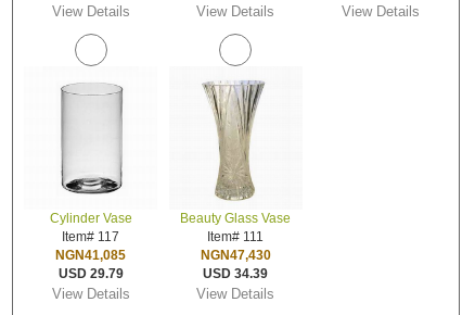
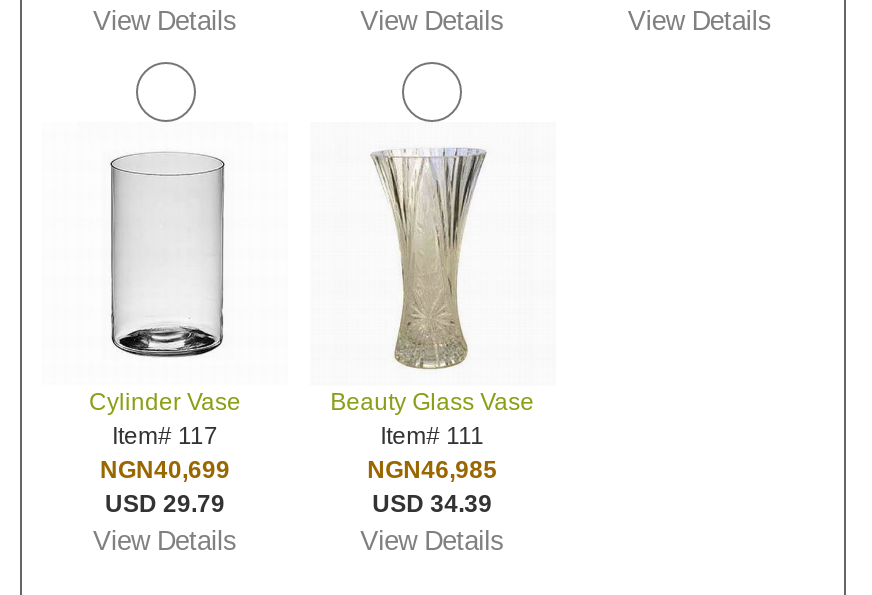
- NGN41,085
+ NGN40,699

- NGN47,430
+ NGN46,985
